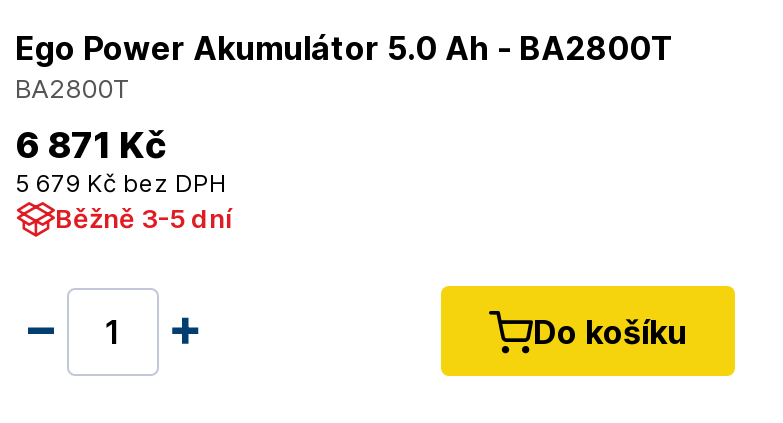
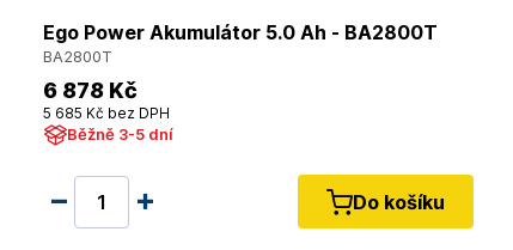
- 6 871 Kč
+ 6 878 Kč

- 5 679 Kč bez DPH
+ 5 685 Kč bez DPH
